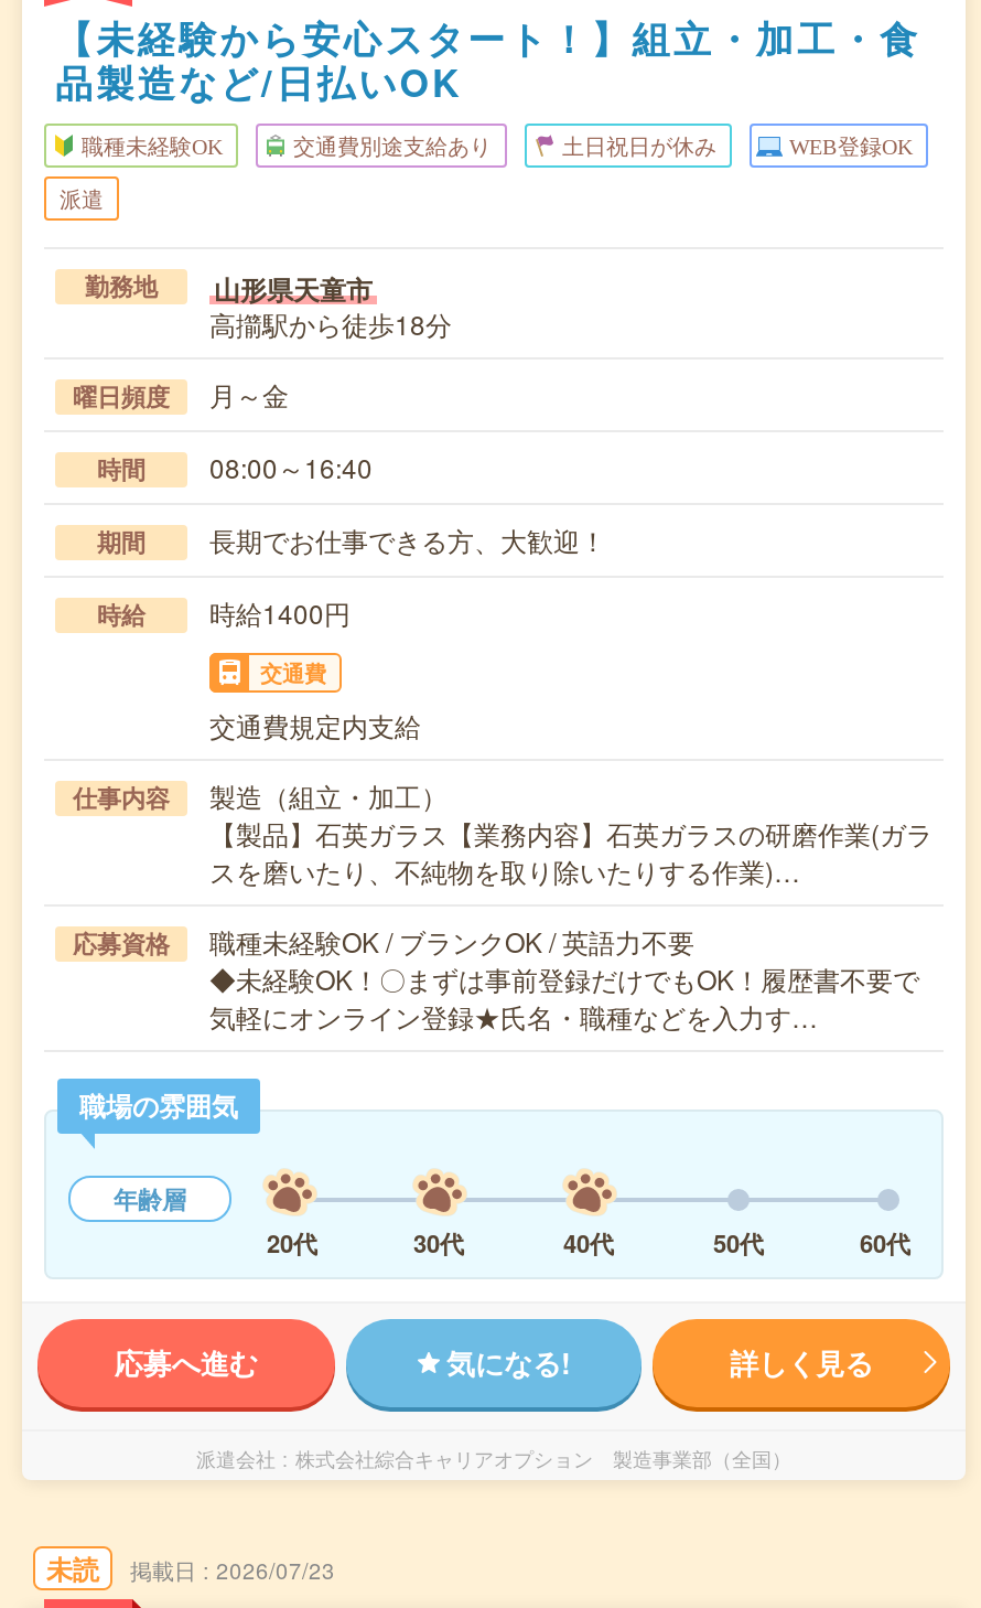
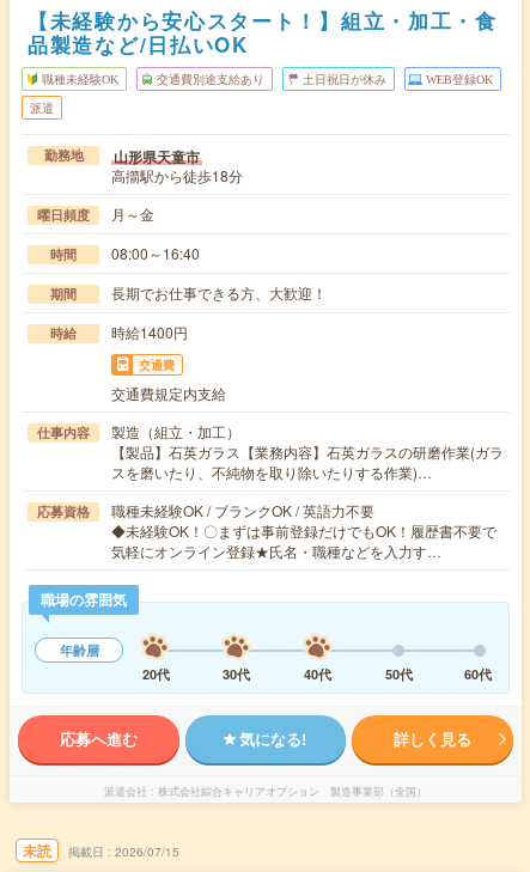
- 2026/07/23
+ 2026/07/15
